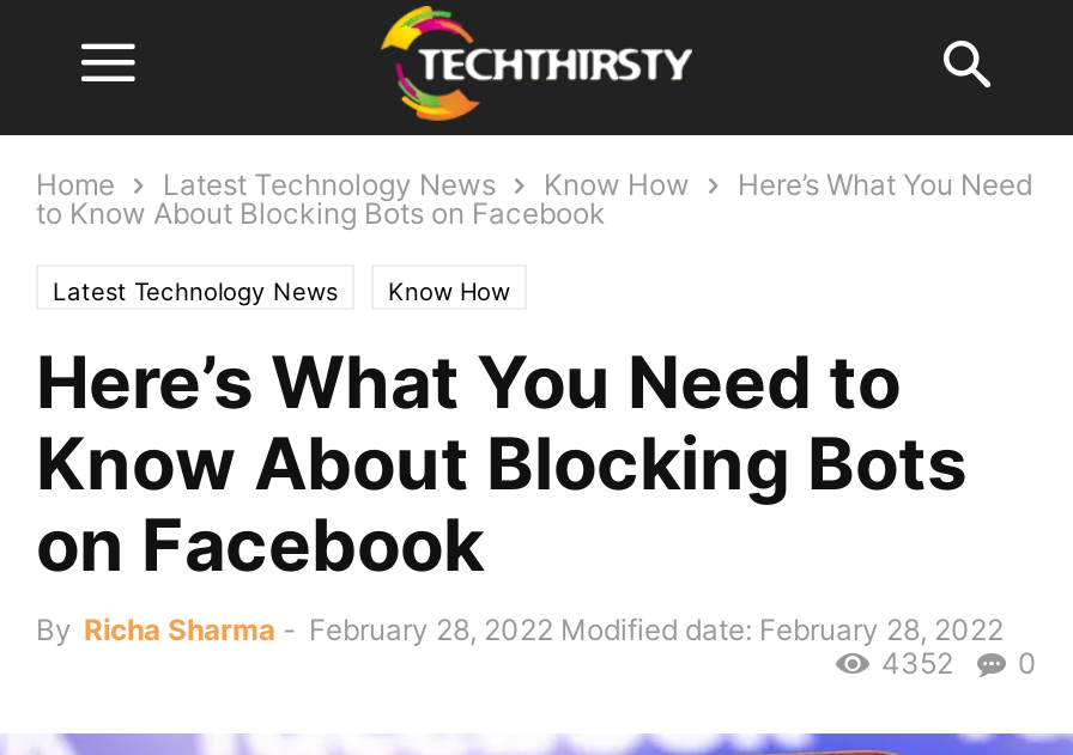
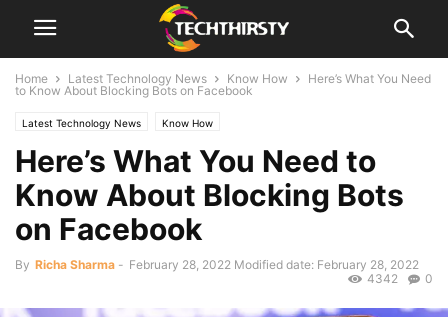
- 4352 0
+ 4342 0
